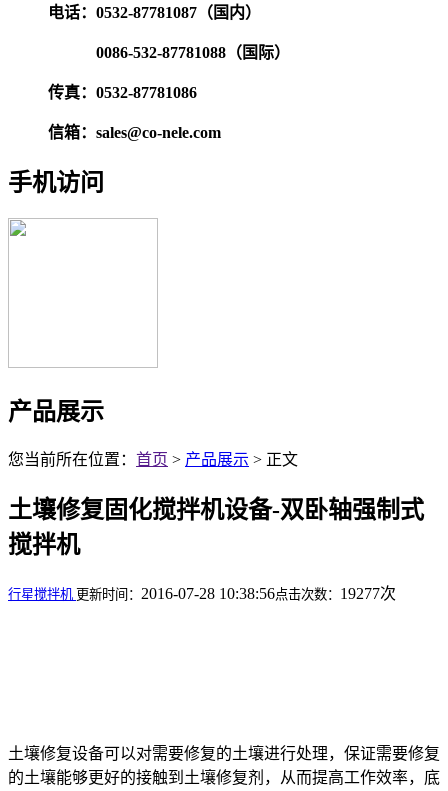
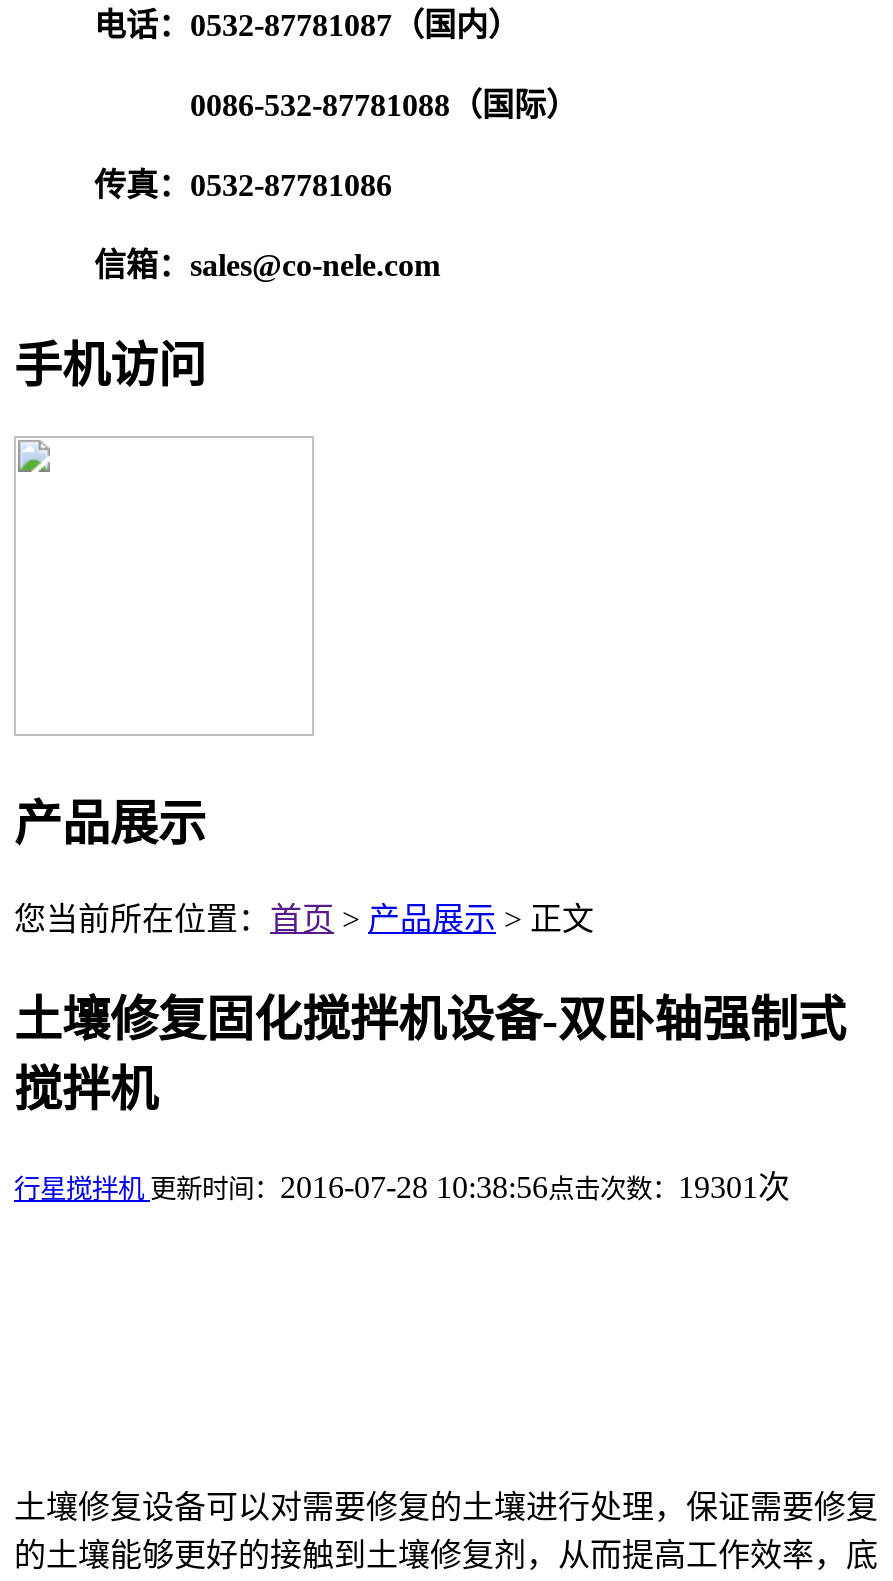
- 行星搅拌机更新时间：2016-07-28 10:38:56点击次数：19277次
+ 行星搅拌机更新时间：2016-07-28 10:38:56点击次数：19301次
